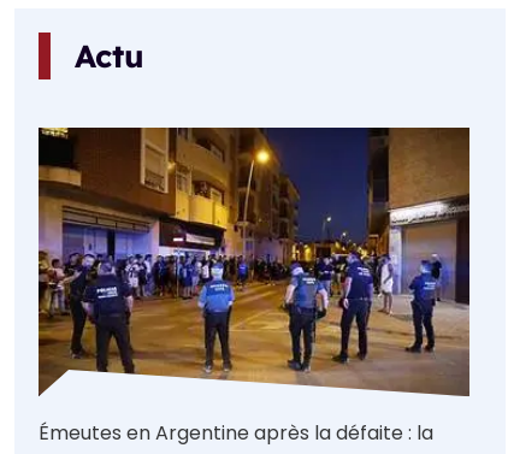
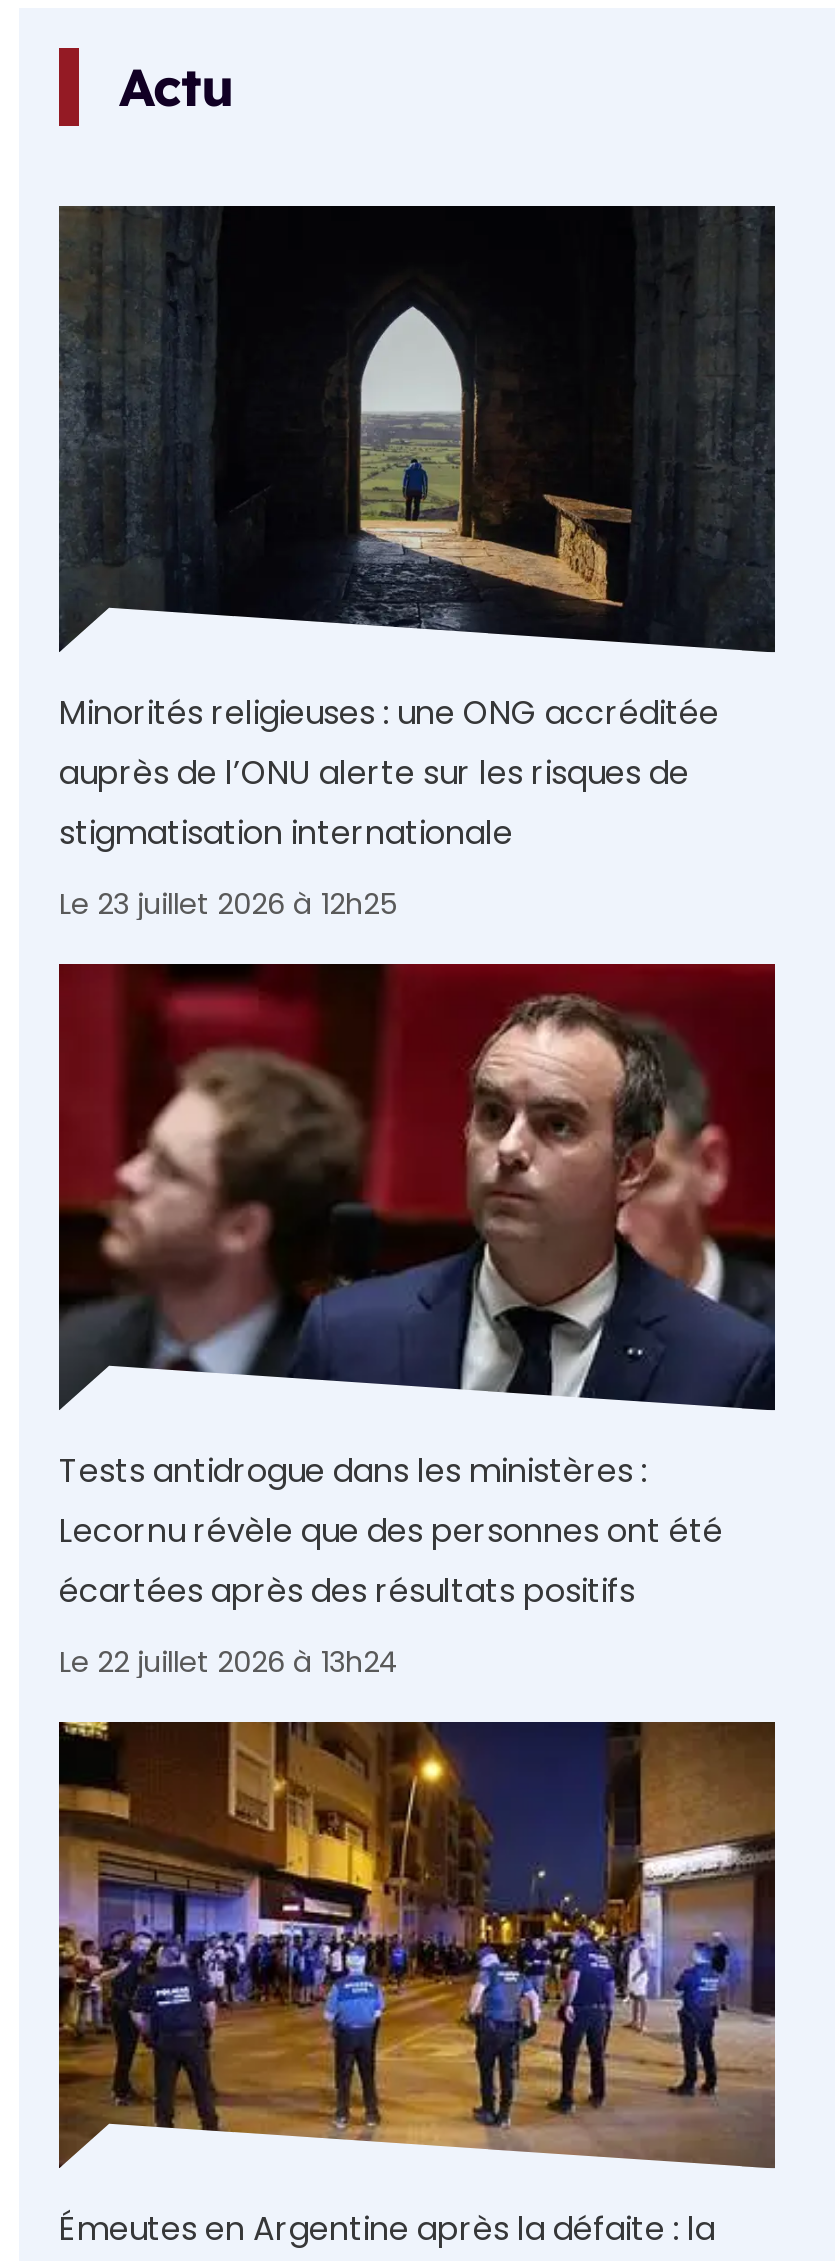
+ [image]
+ Tests antidrogue dans les ministères :
+ Lecornu révèle que des personnes ont été
+ écartées après des résultats positifs
+ Le 22 juillet 2026 à 13h24

+ [image]
+ Minorités religieuses : une ONG accréditée
+ auprès de l’ONU alerte sur les risques de
+ stigmatisation internationale
+ Le 23 juillet 2026 à 12h25
